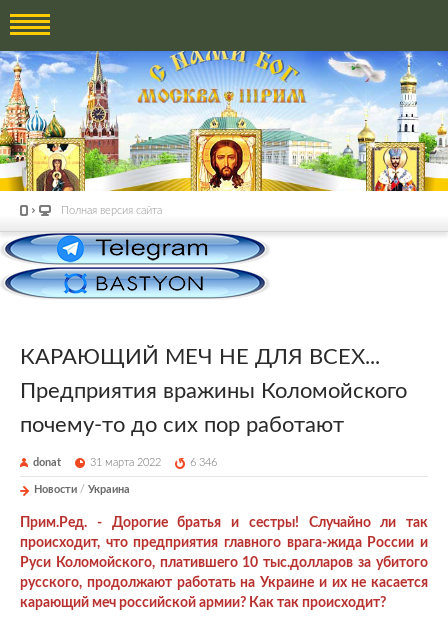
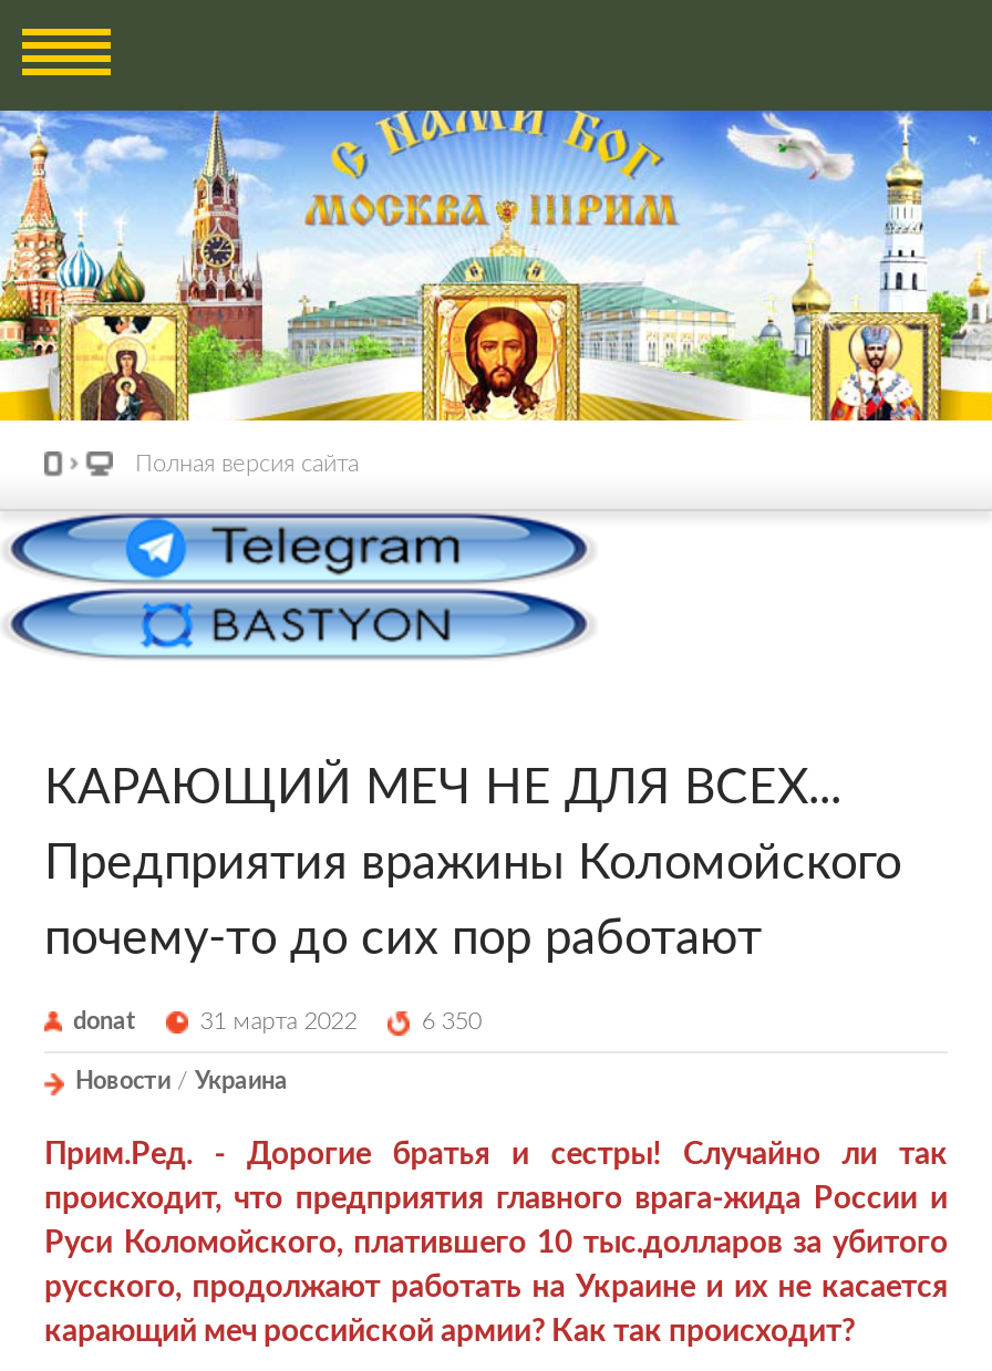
- 6 346
+ 6 350
